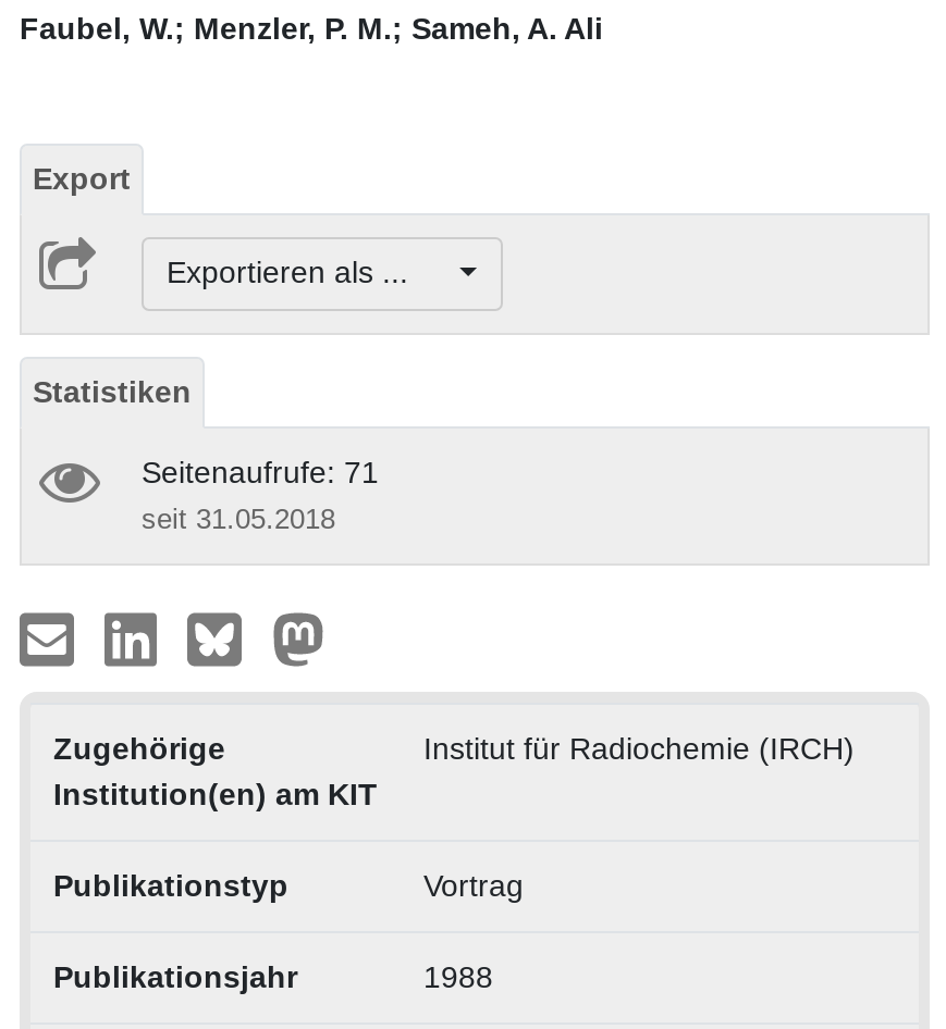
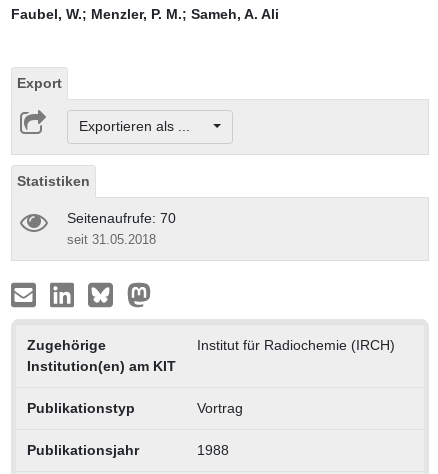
- Seitenaufrufe: 71
+ Seitenaufrufe: 70
